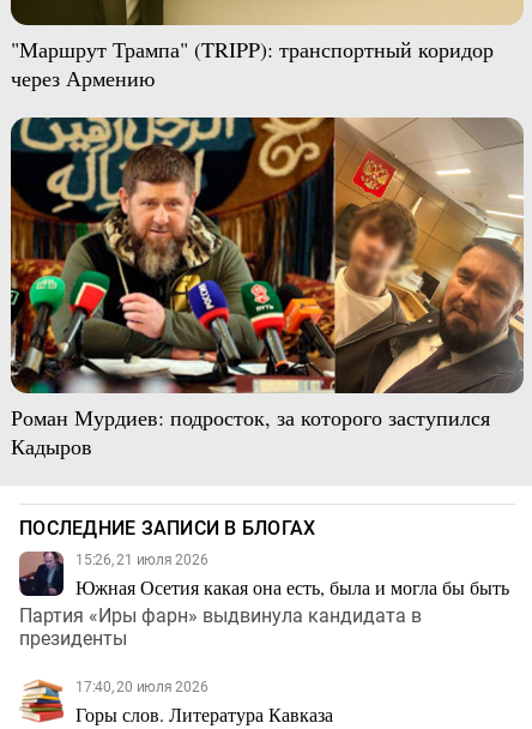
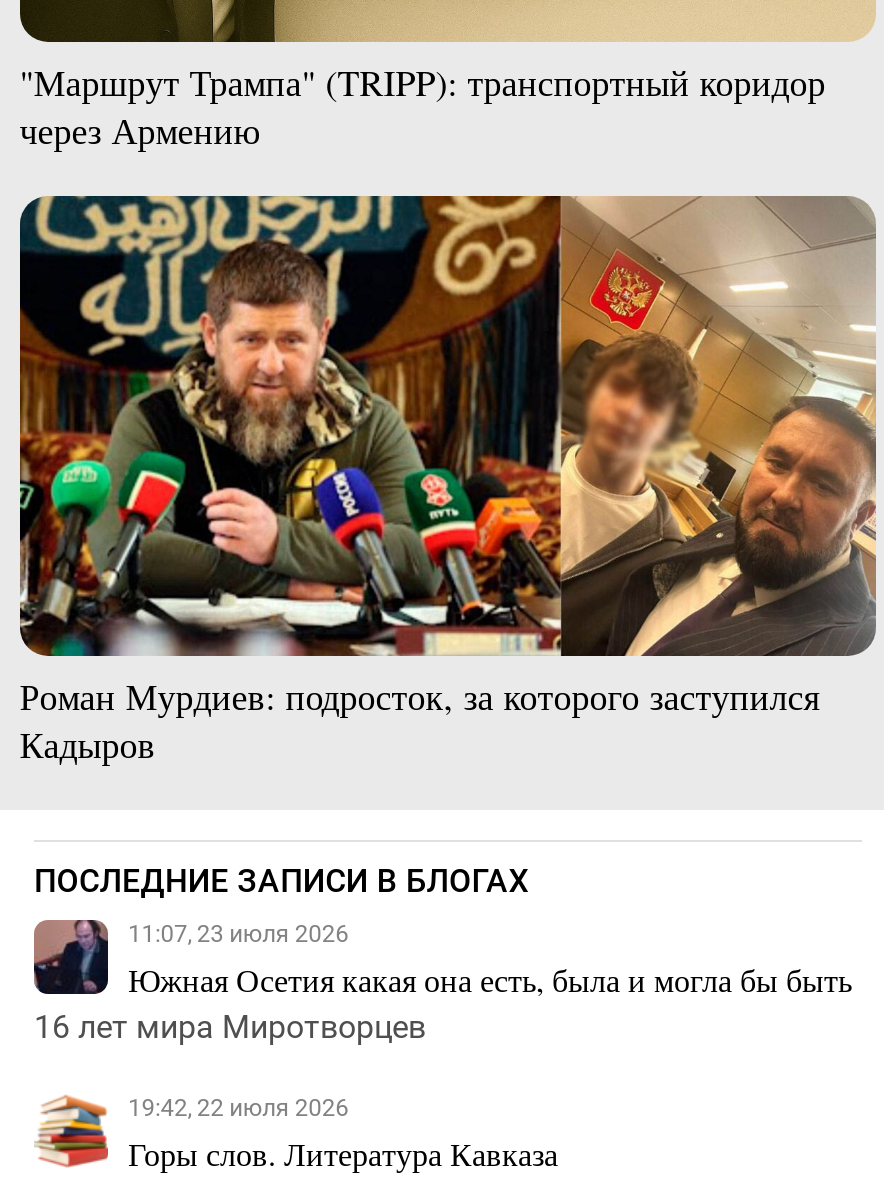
- 15:26, 21 июля 2026
+ 11:07, 23 июля 2026

- Партия «Иры фарн» выдвинула кандидата в
- президенты
+ 16 лет мира Миротворцев

- 17:40, 20 июля 2026
+ 19:42, 22 июля 2026
